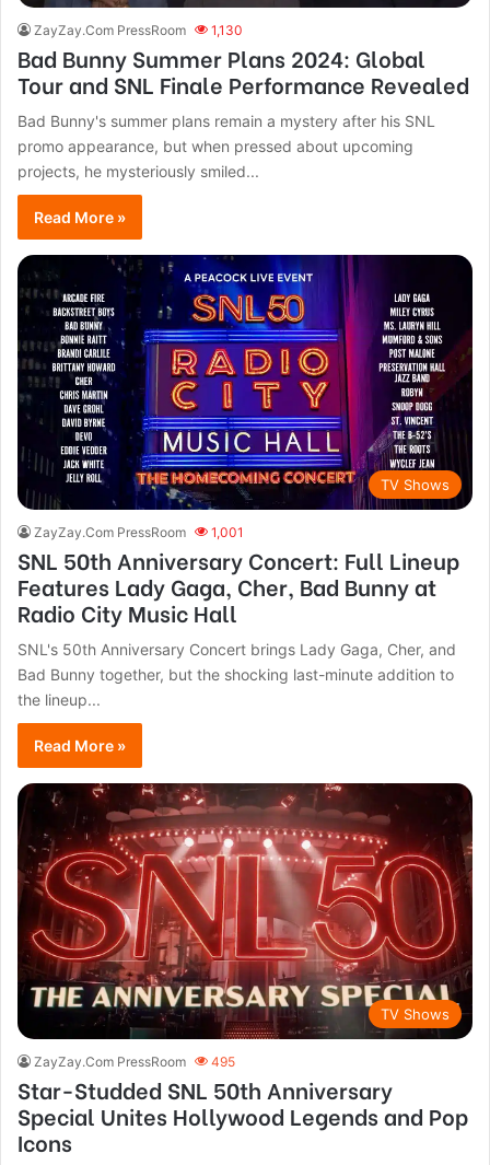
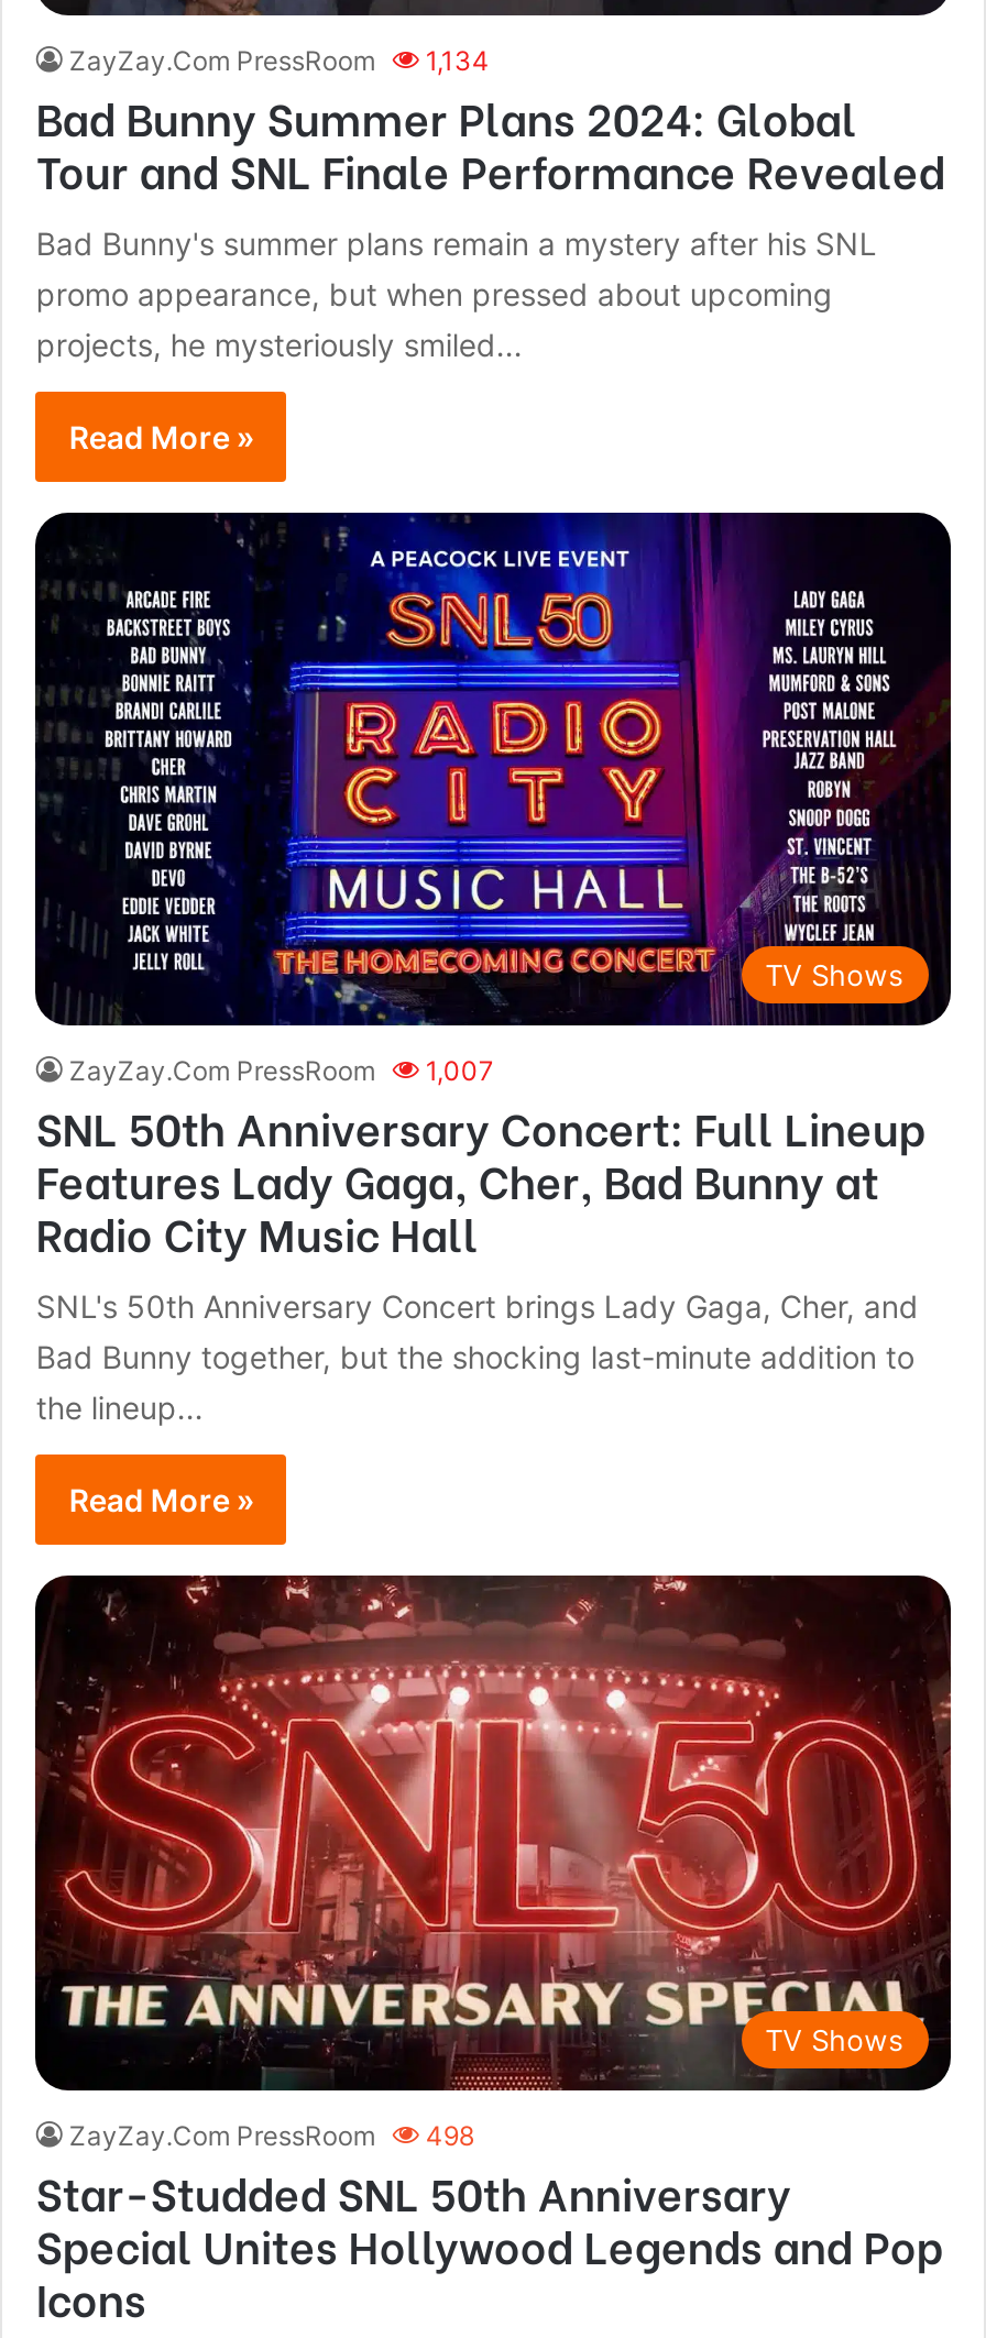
- ZayZay.Com PressRoom 1,130
+ ZayZay.Com PressRoom 1,134

- ZayZay.Com PressRoom 1,001
+ ZayZay.Com PressRoom 1,007

- ZayZay.Com PressRoom 495
+ ZayZay.Com PressRoom 498
